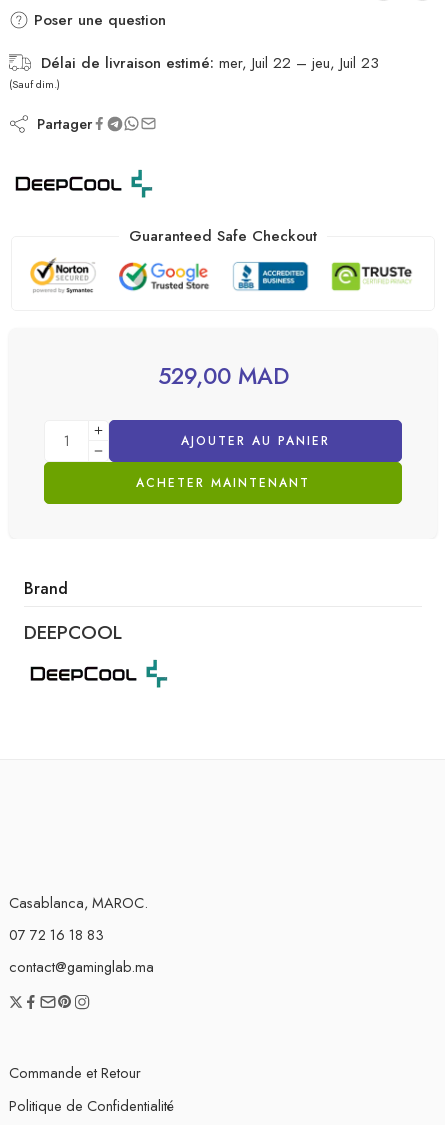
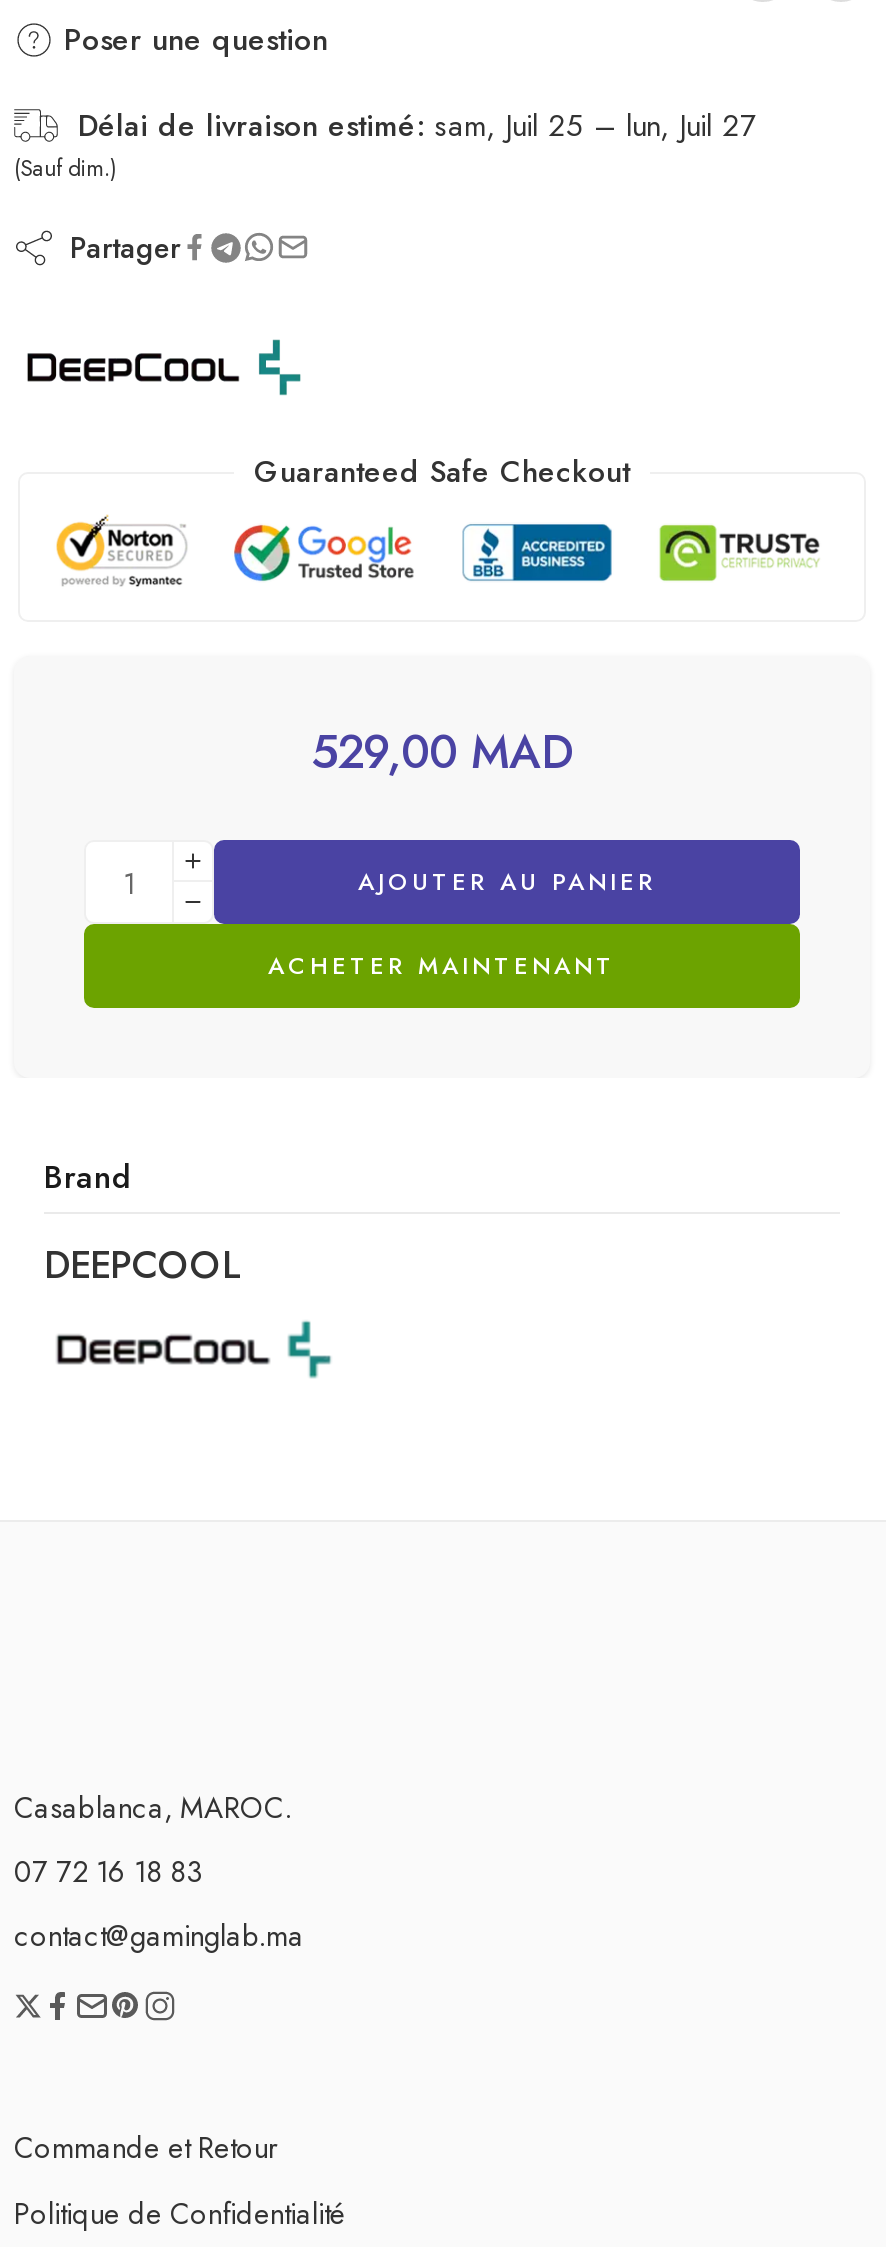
- Délai de livraison estimé: mer, Juil 22 – jeu, Juil 23
+ Délai de livraison estimé: sam, Juil 25 – lun, Juil 27
